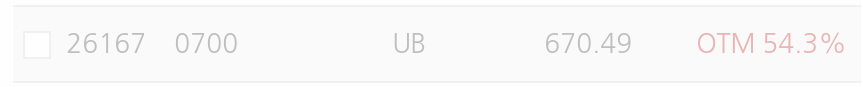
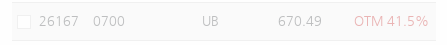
- 670.49 OTM 54.3%
+ 670.49 OTM 41.5%
